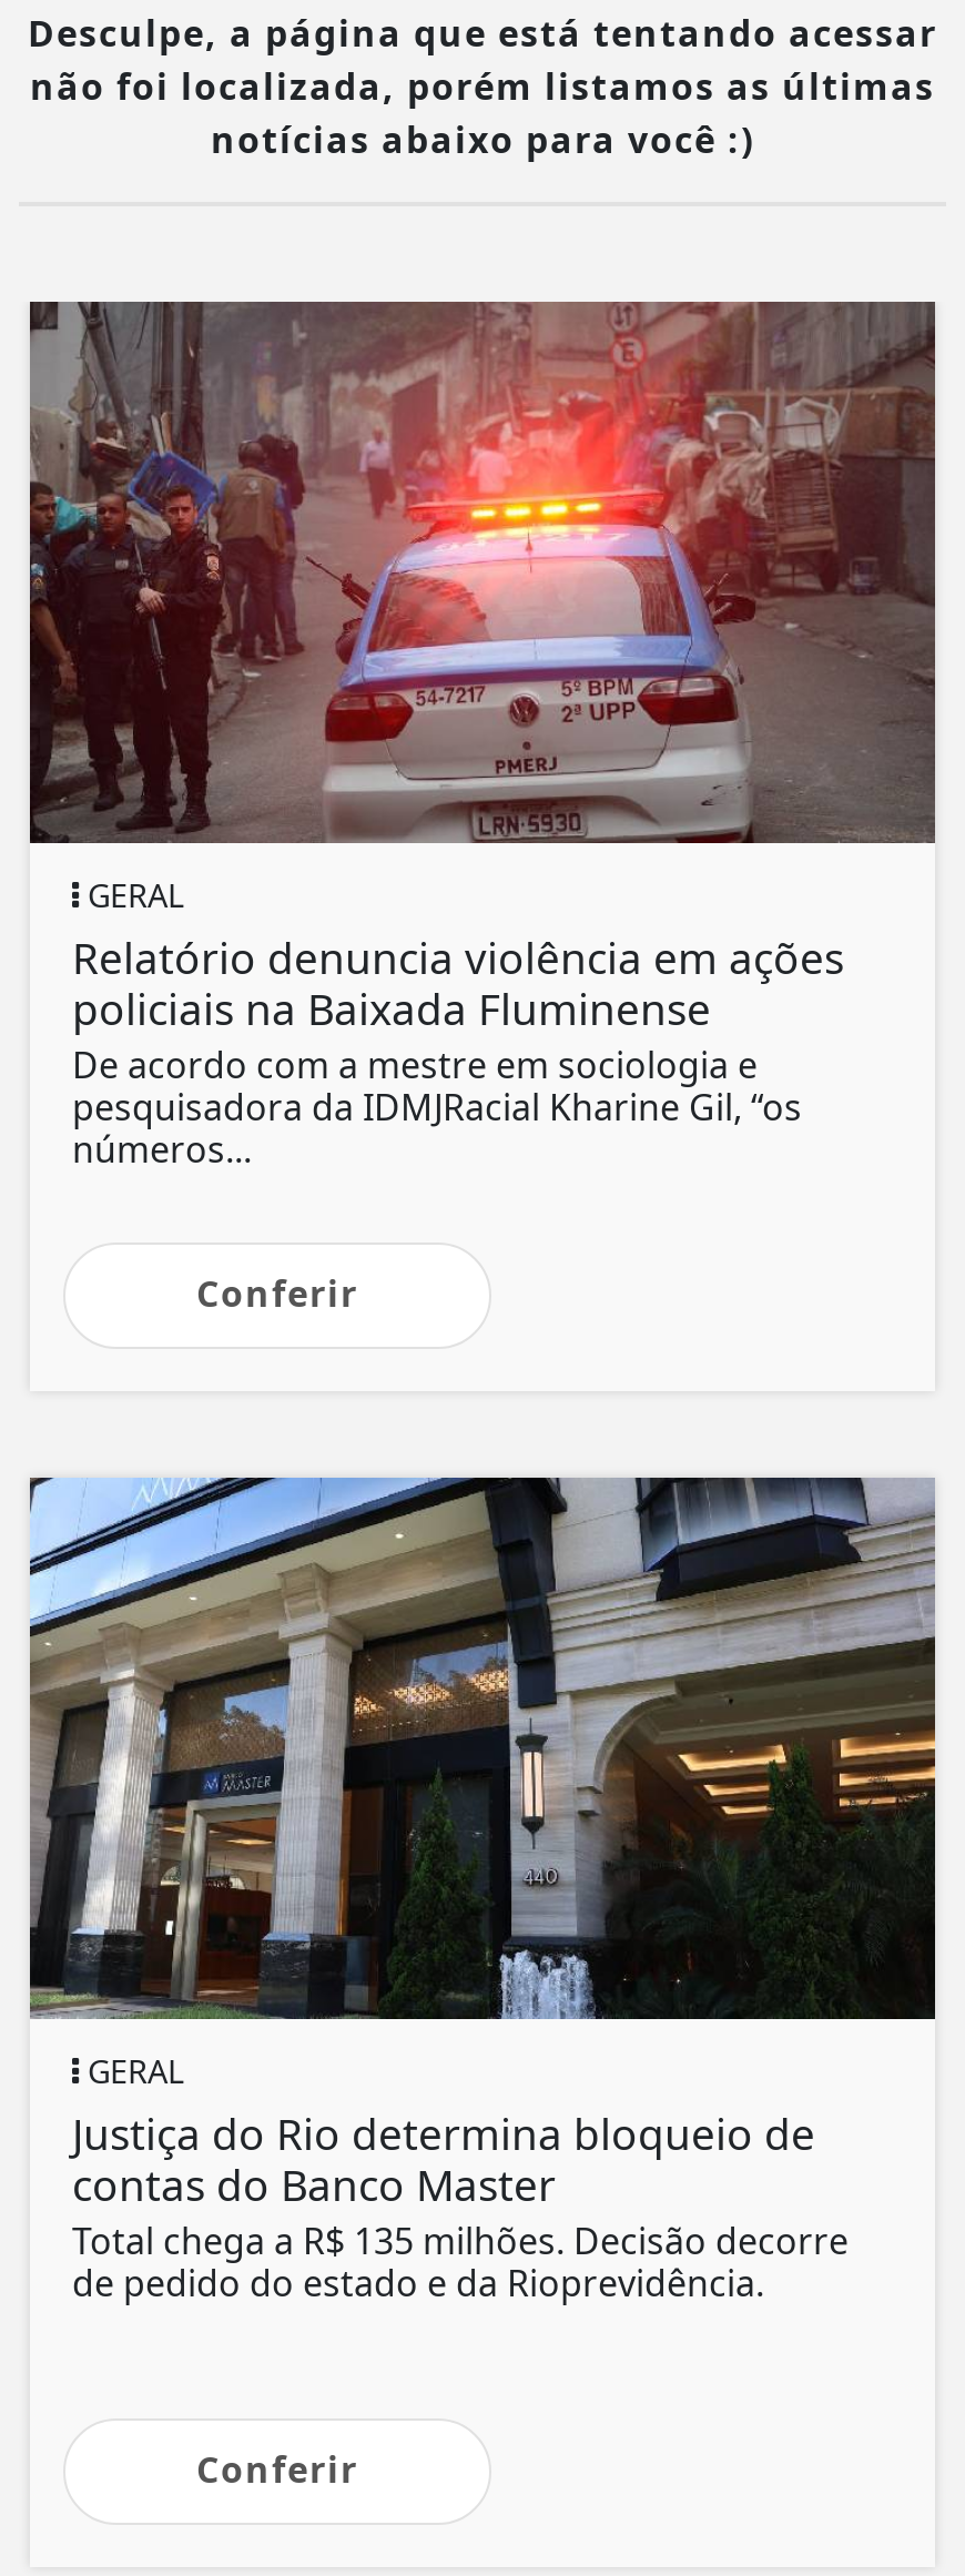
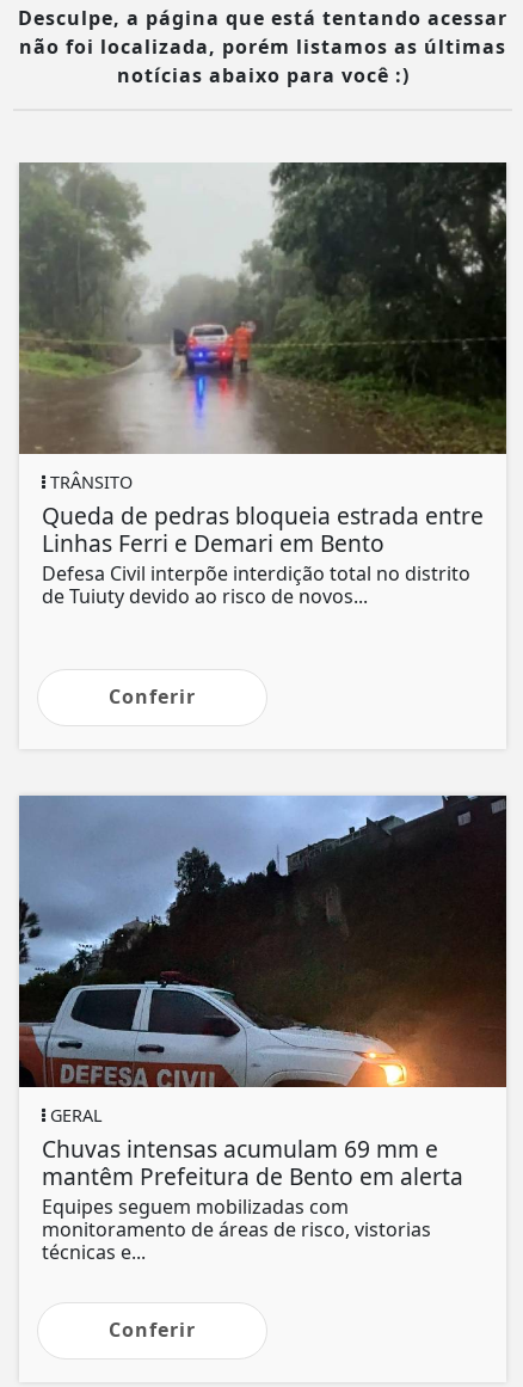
- [image]
- GERAL
- Relatório denuncia violência em ações
- policiais na Baixada Fluminense
- De acordo com a mestre em sociologia e
- pesquisadora da IDMJRacial Kharine Gil, “os
- números...
+ [image]
+ TRÂNSITO
+ Queda de pedras bloqueia estrada entre
+ Linhas Ferri e Demari em Bento
+ Defesa Civil interpõe interdição total no distrito
+ de Tuiuty devido ao risco de novos...

- [image]
- Justiça do Rio determina bloqueio de
- contas do Banco Master
- Total chega a R$ 135 milhões. Decisão decorre
- de pedido do estado e da Rioprevidência.
+ [image]
+ Chuvas intensas acumulam 69 mm e
+ mantêm Prefeitura de Bento em alerta
+ Equipes seguem mobilizadas com
+ monitoramento de áreas de risco, vistorias
+ técnicas e...
